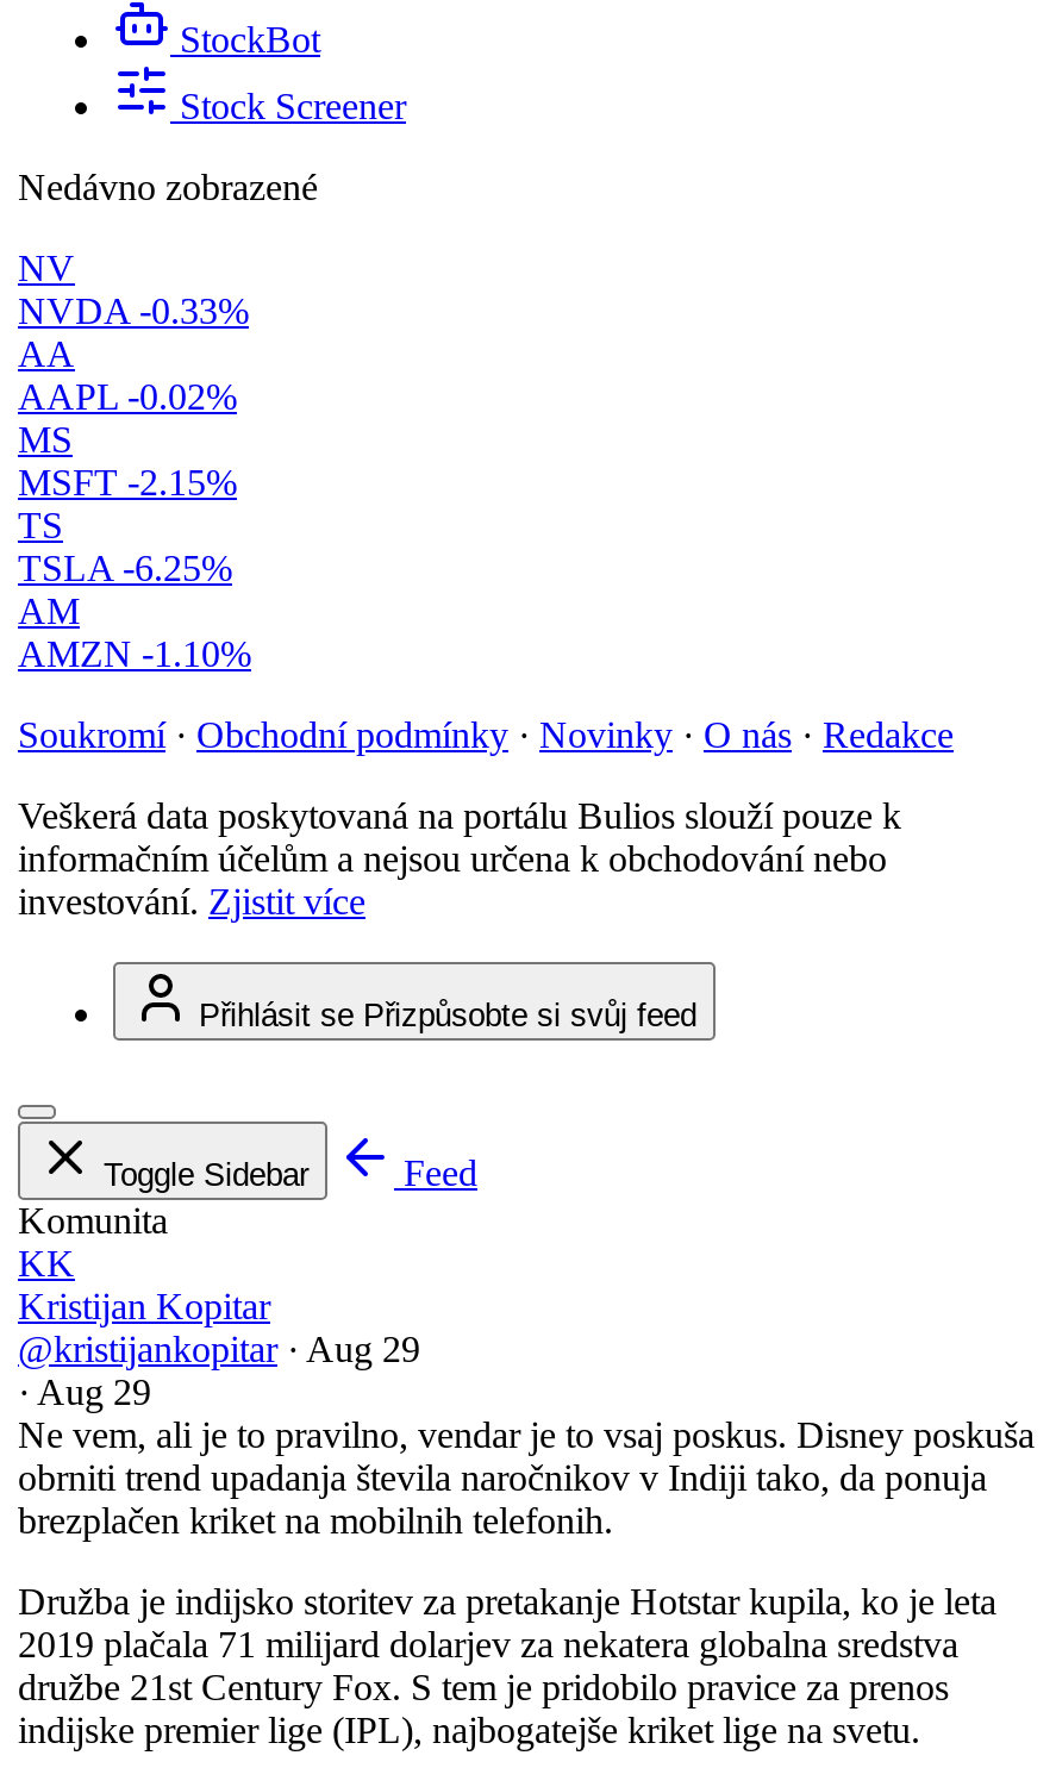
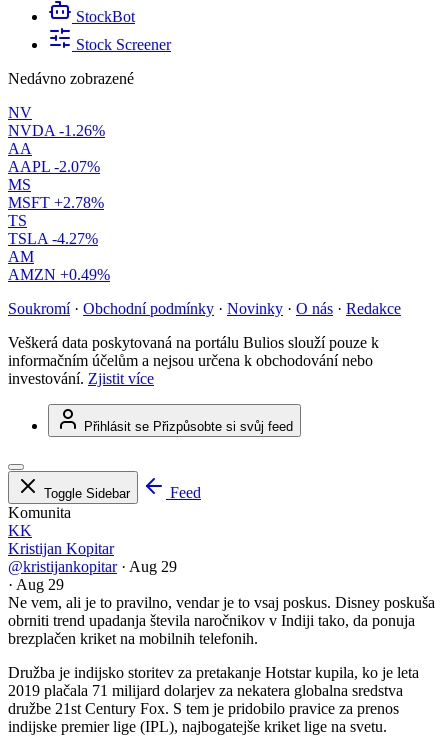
- NVDA -0.33%
+ NVDA -1.26%

- AAPL -0.02%
+ AAPL -2.07%

- MSFT -2.15%
+ MSFT +2.78%

- TSLA -6.25%
+ TSLA -4.27%

- AMZN -1.10%
+ AMZN +0.49%
